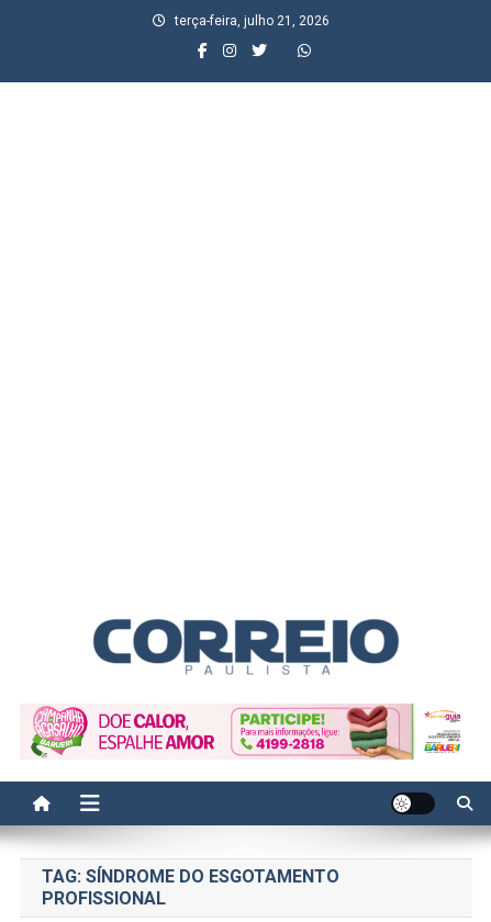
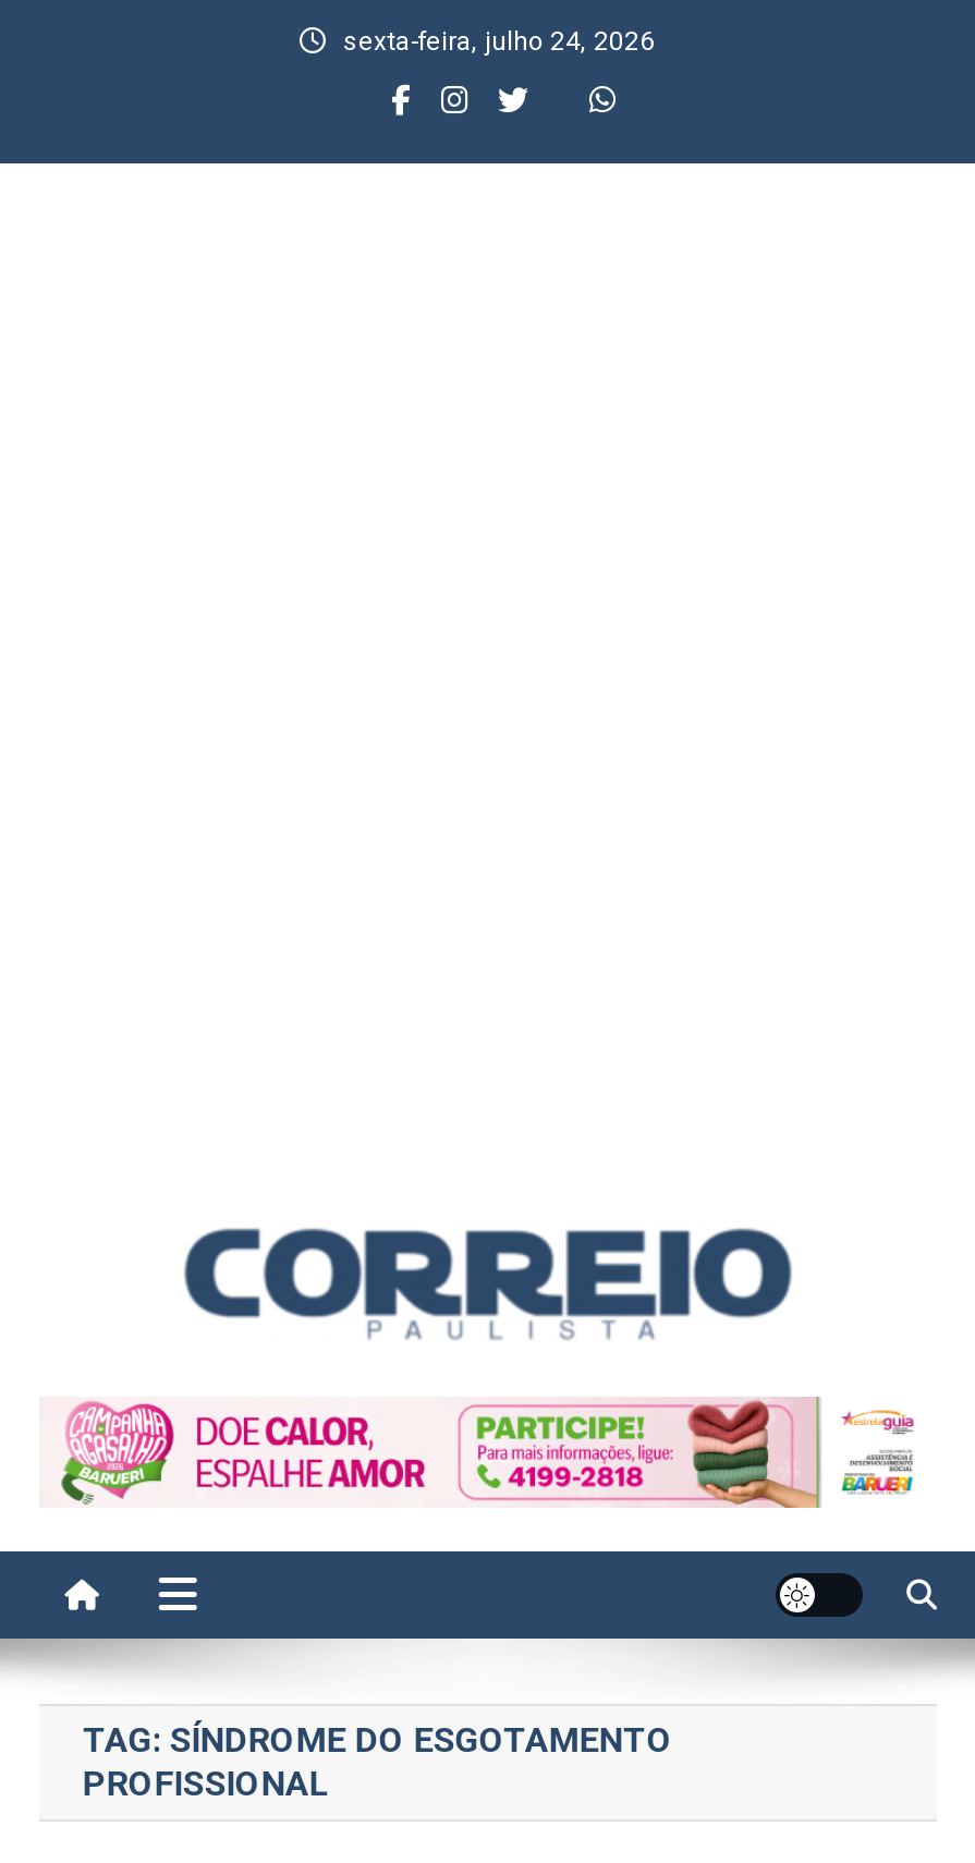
- terça-feira, julho 21, 2026
+ sexta-feira, julho 24, 2026
